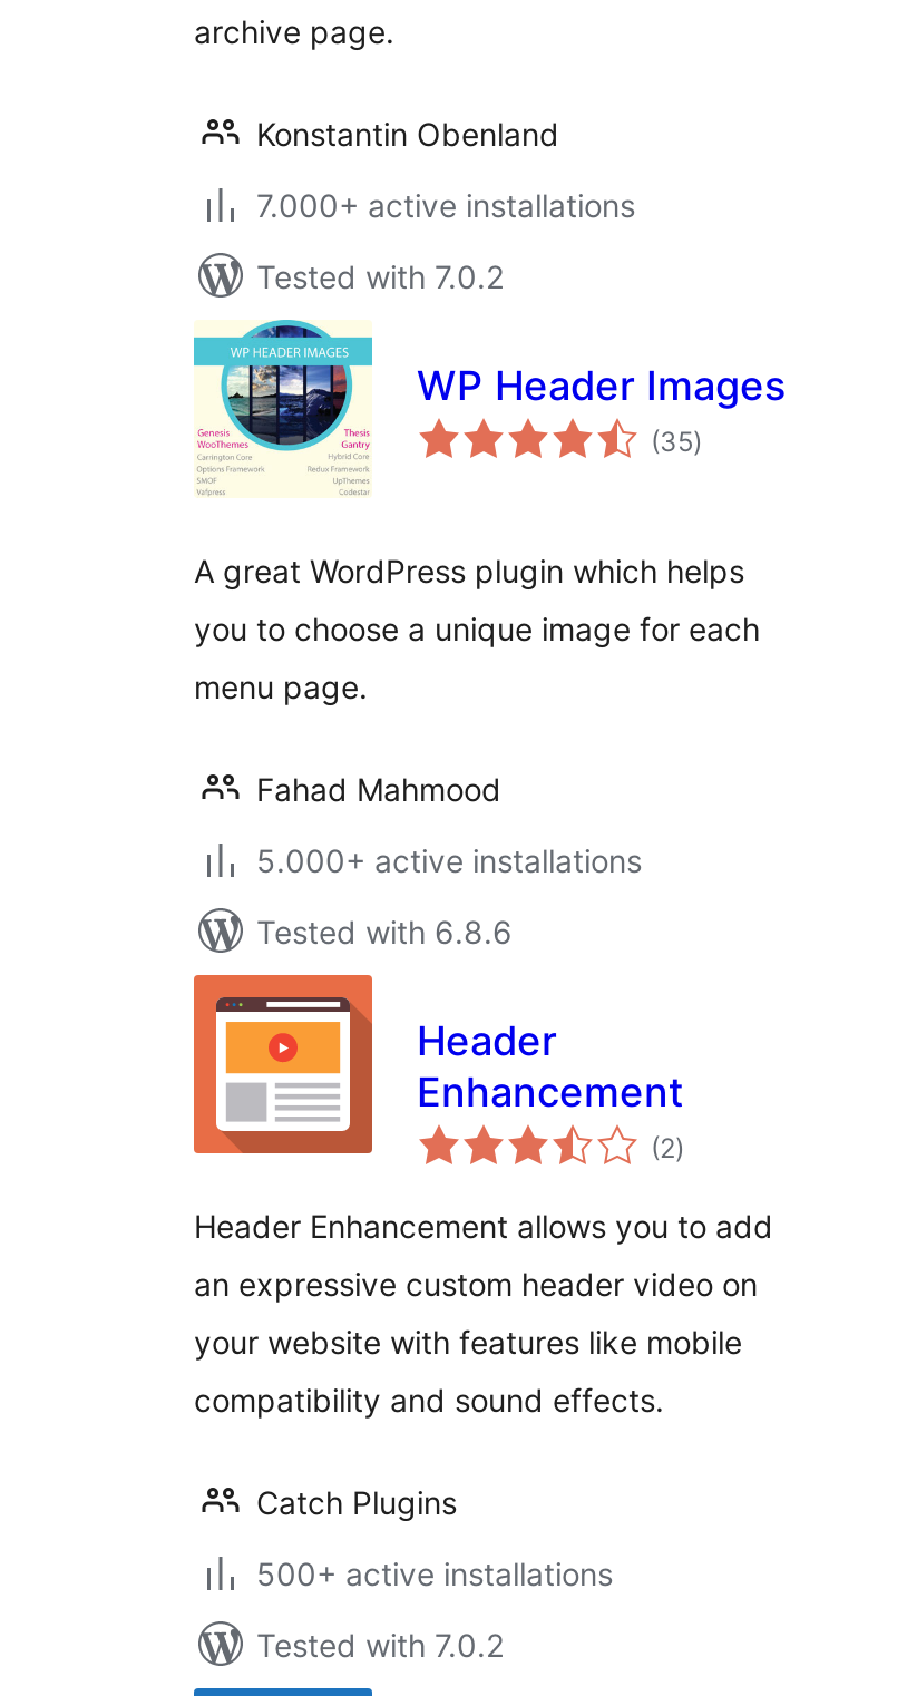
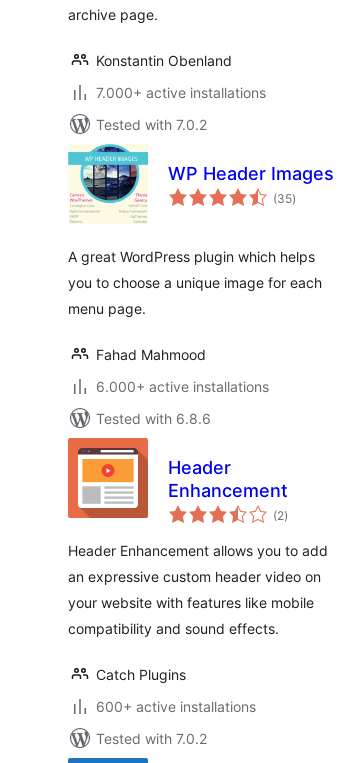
- 5.000+ active installations
+ 6.000+ active installations

- 500+ active installations
+ 600+ active installations
